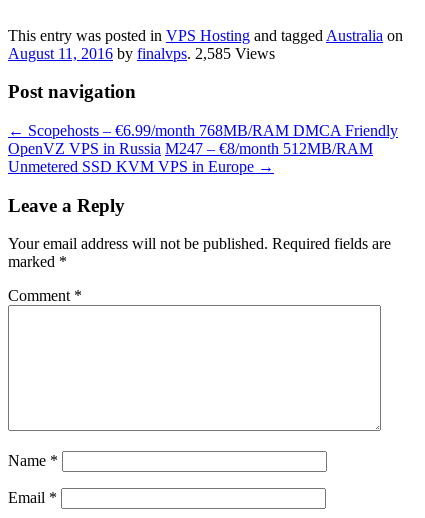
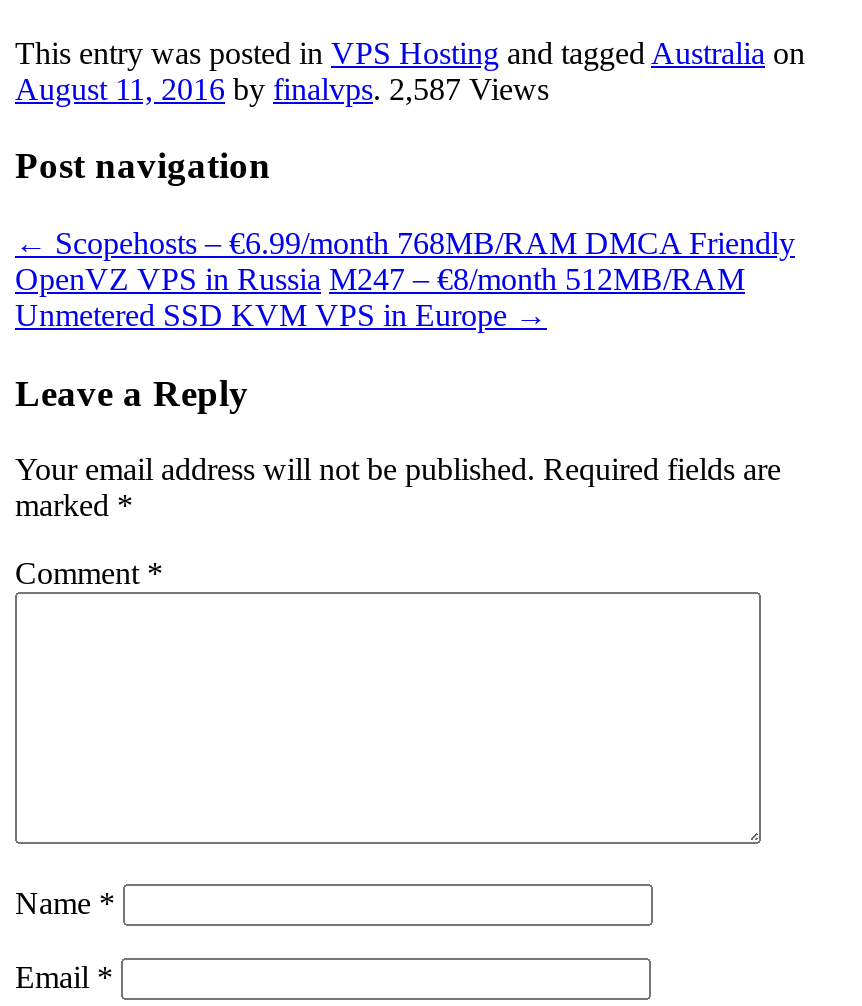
- August 11, 2016 by finalvps. 2,585 Views
+ August 11, 2016 by finalvps. 2,587 Views
